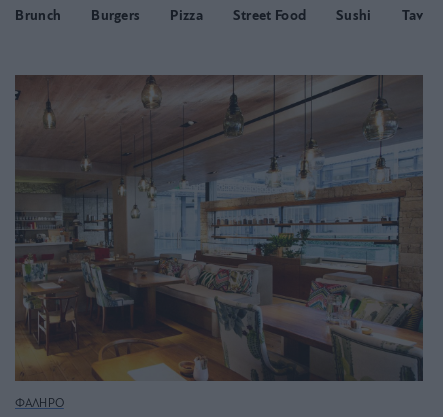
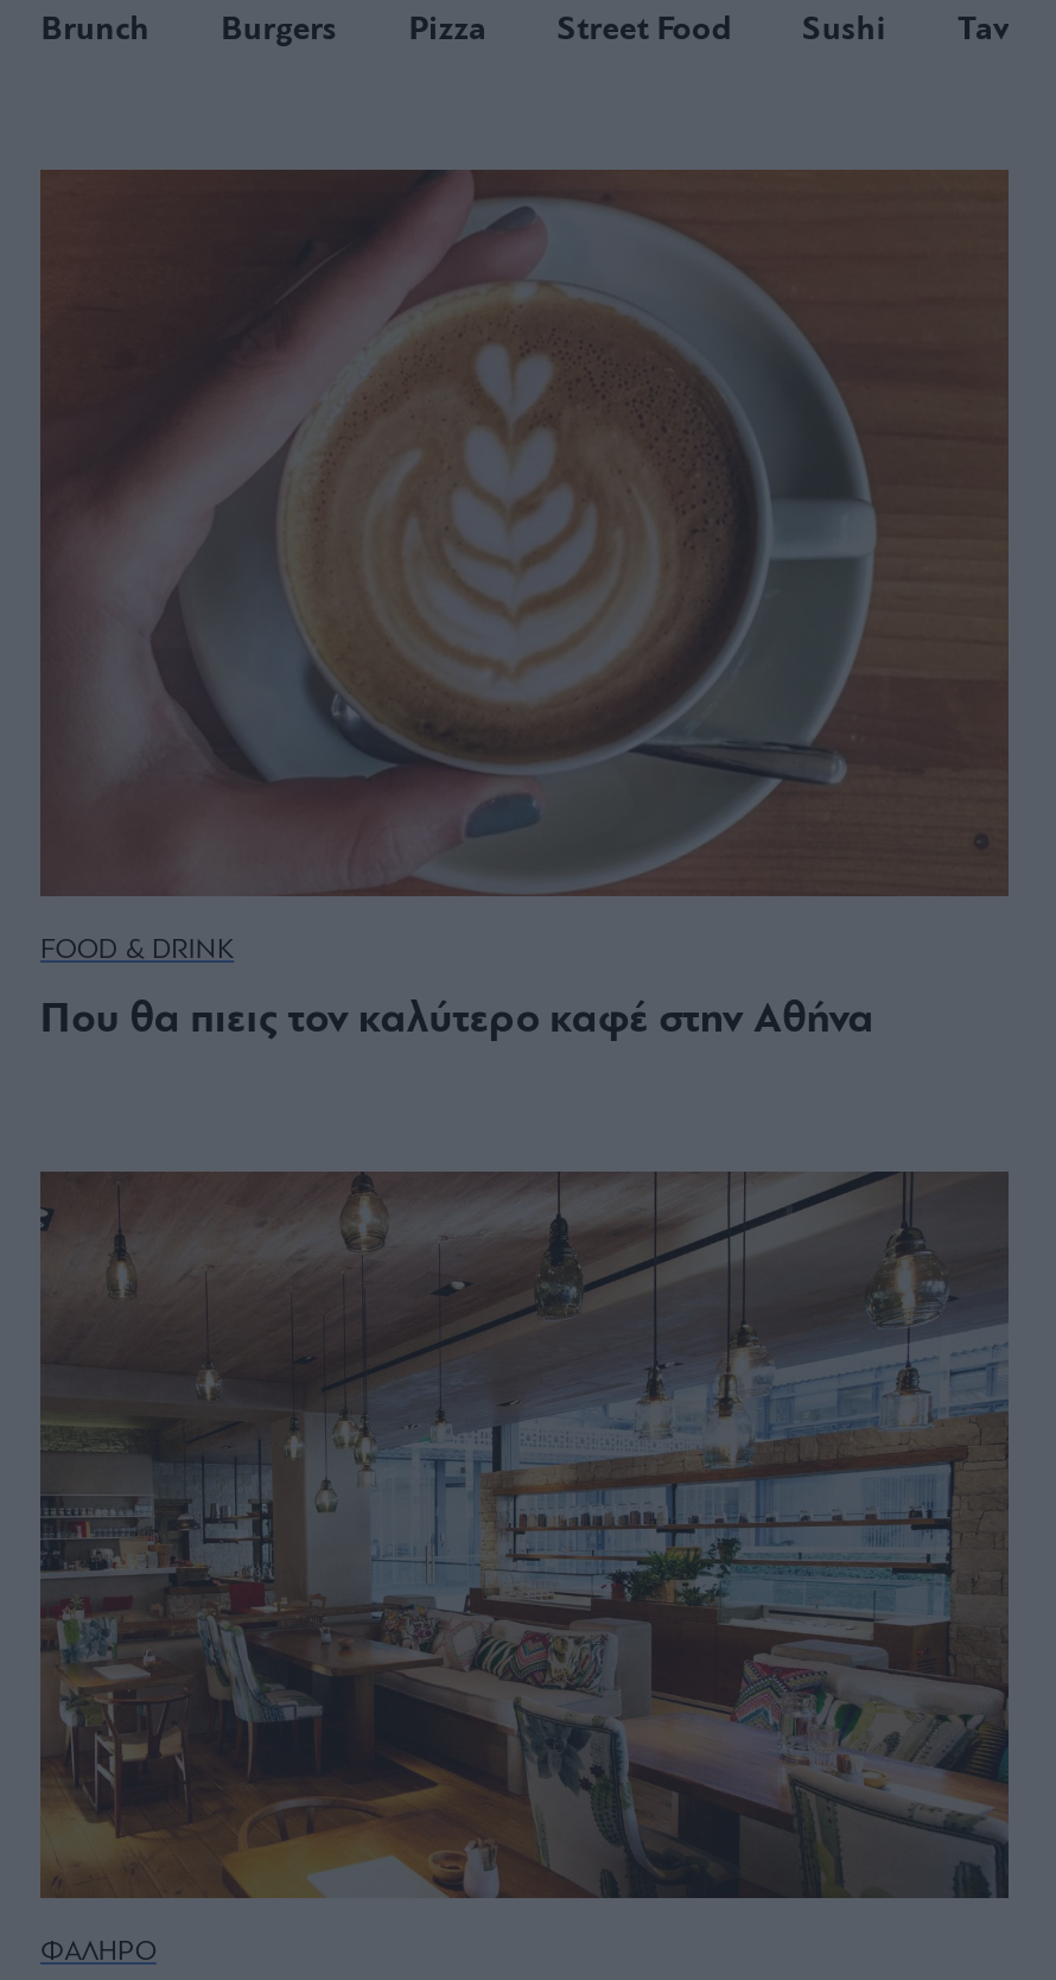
+ [image]
+ FOOD & DRINK
+ Που θα πιεις τον καλύτερο καφέ στην Αθήνα
